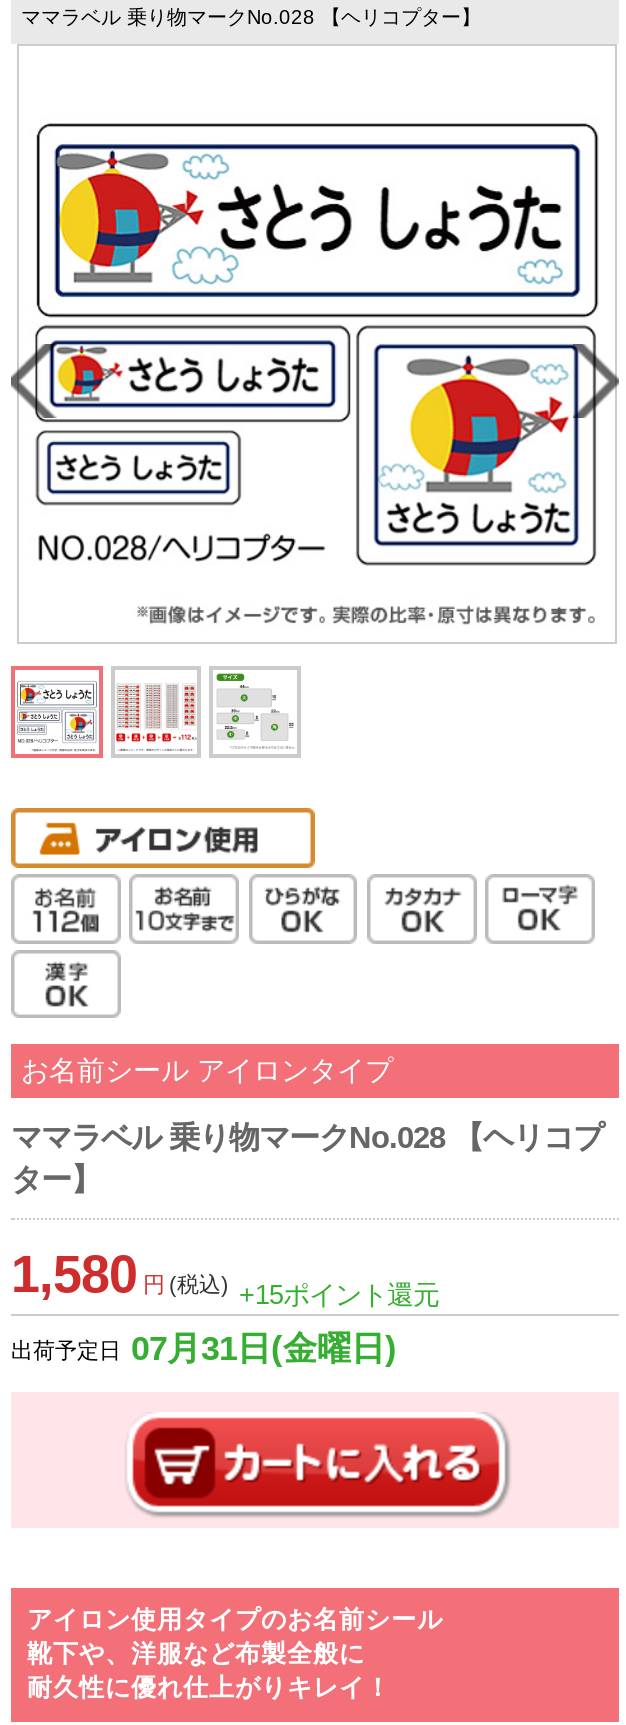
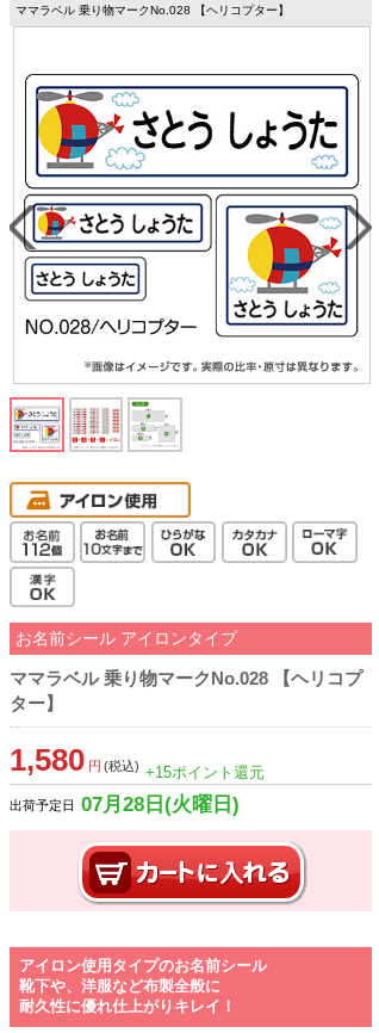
- 出荷予定日 07月31日(金曜日)
+ 出荷予定日 07月28日(火曜日)
